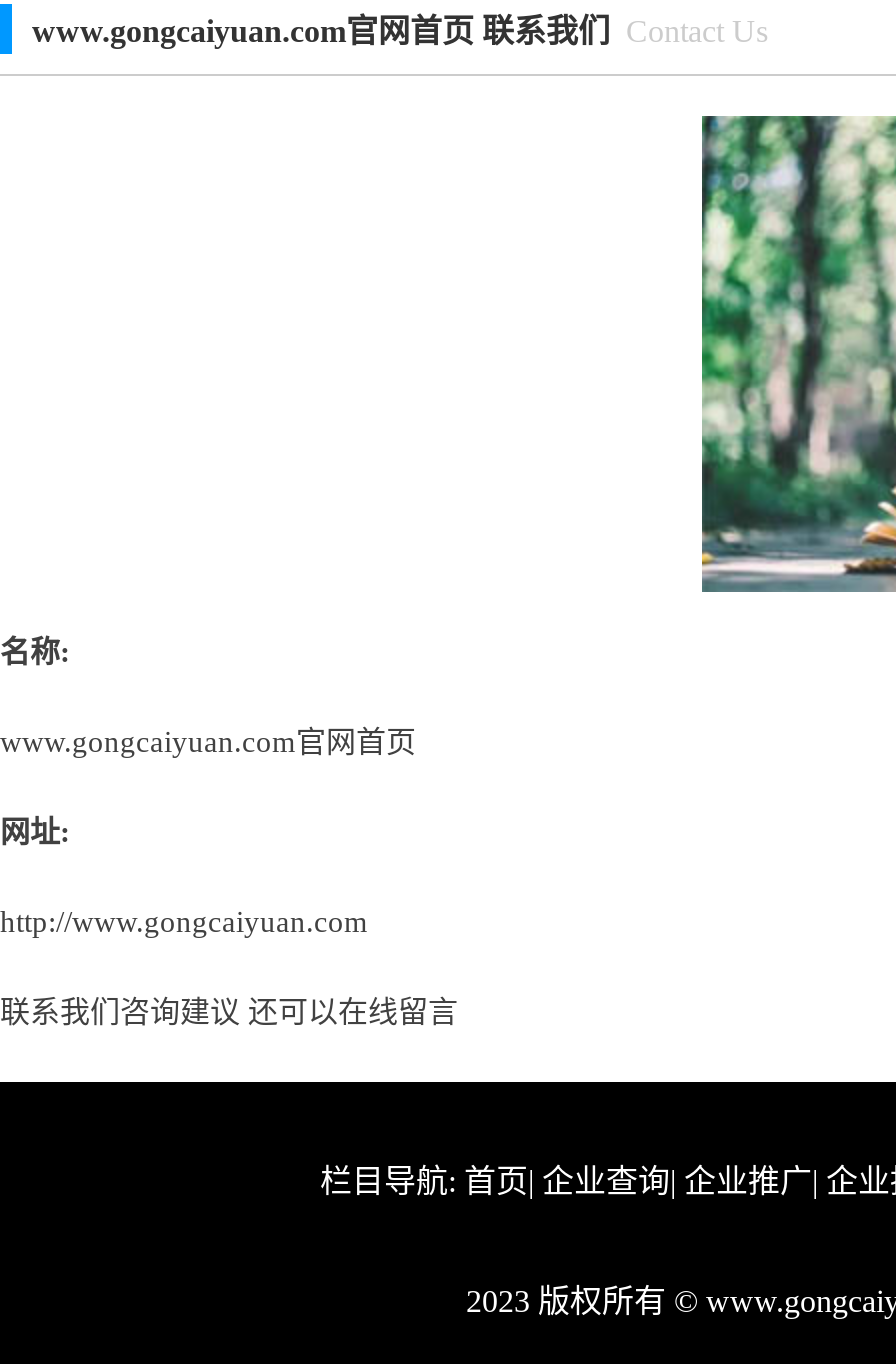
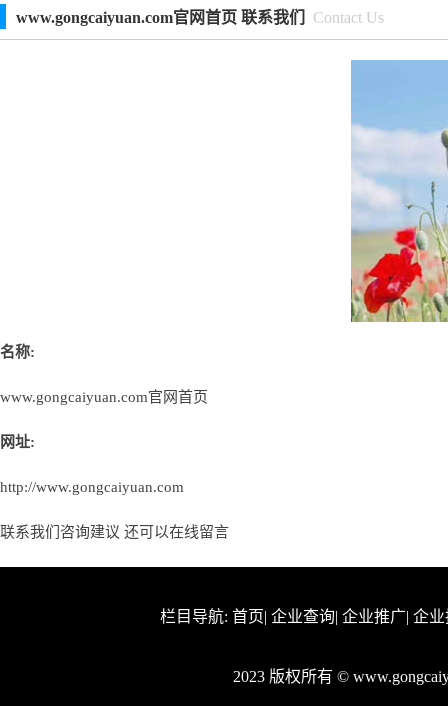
- [image]
+ [image]
